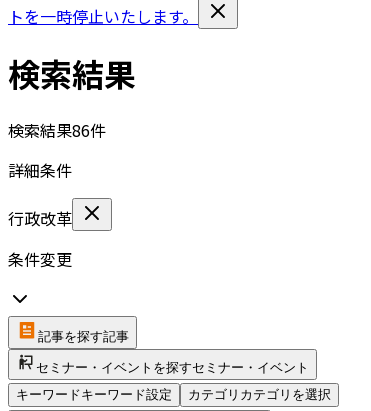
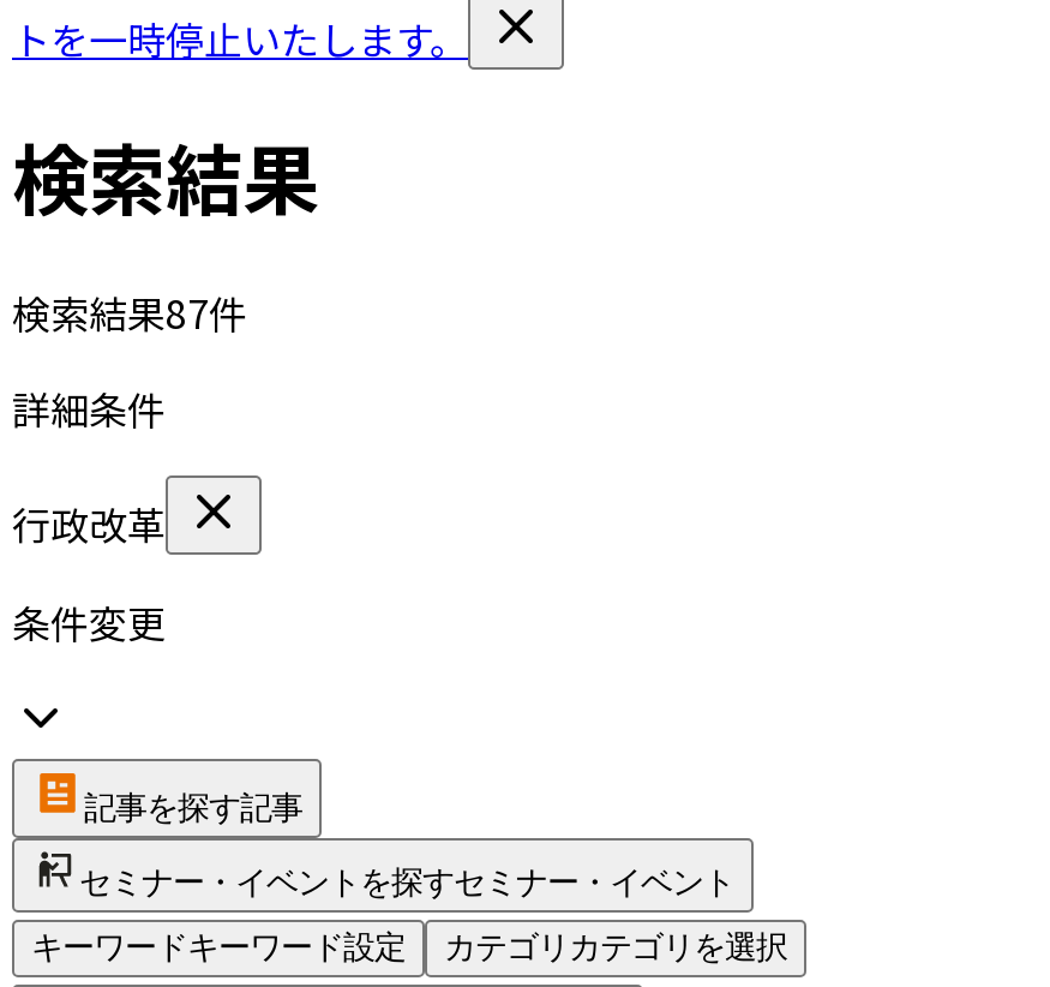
- 検索結果86件
+ 検索結果87件
